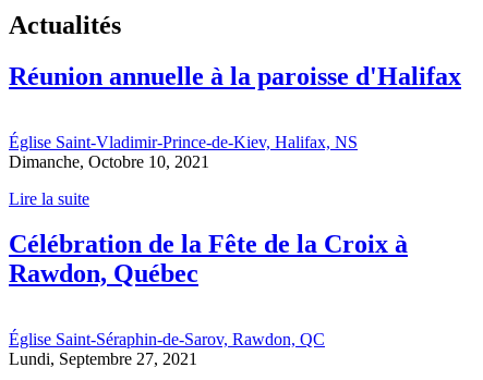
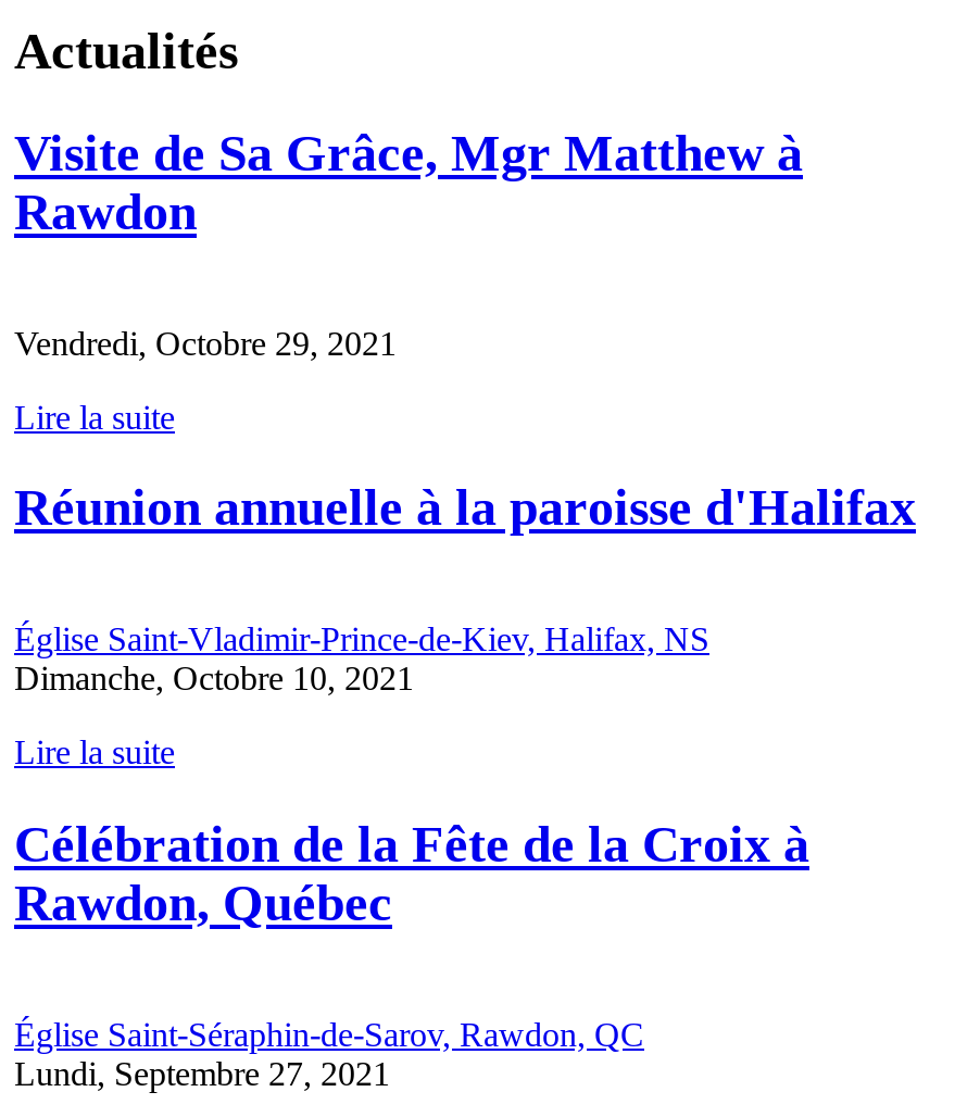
+ Visite de Sa Grâce, Mgr Matthew à
+ Rawdon
+ Vendredi, Octobre 29, 2021
+ Lire la suite
